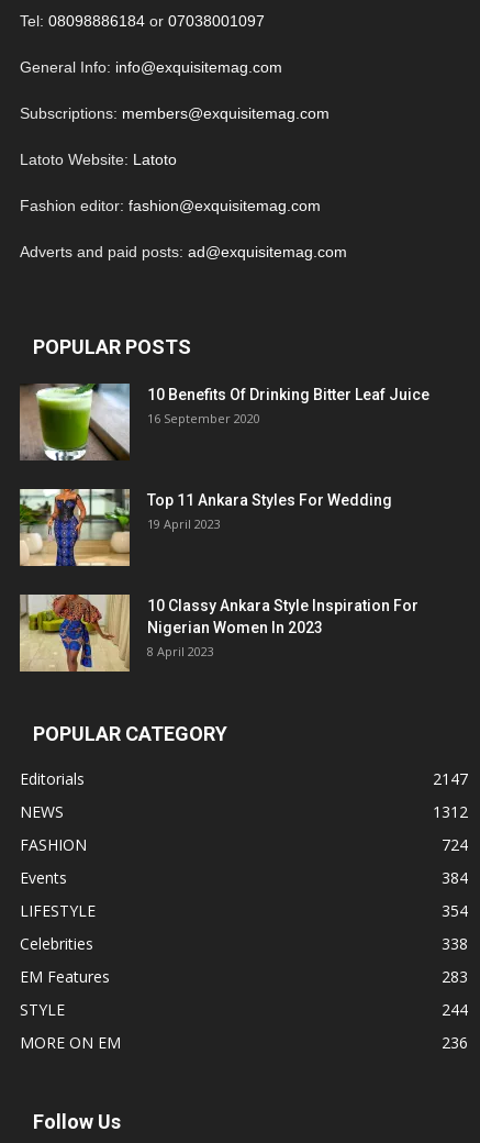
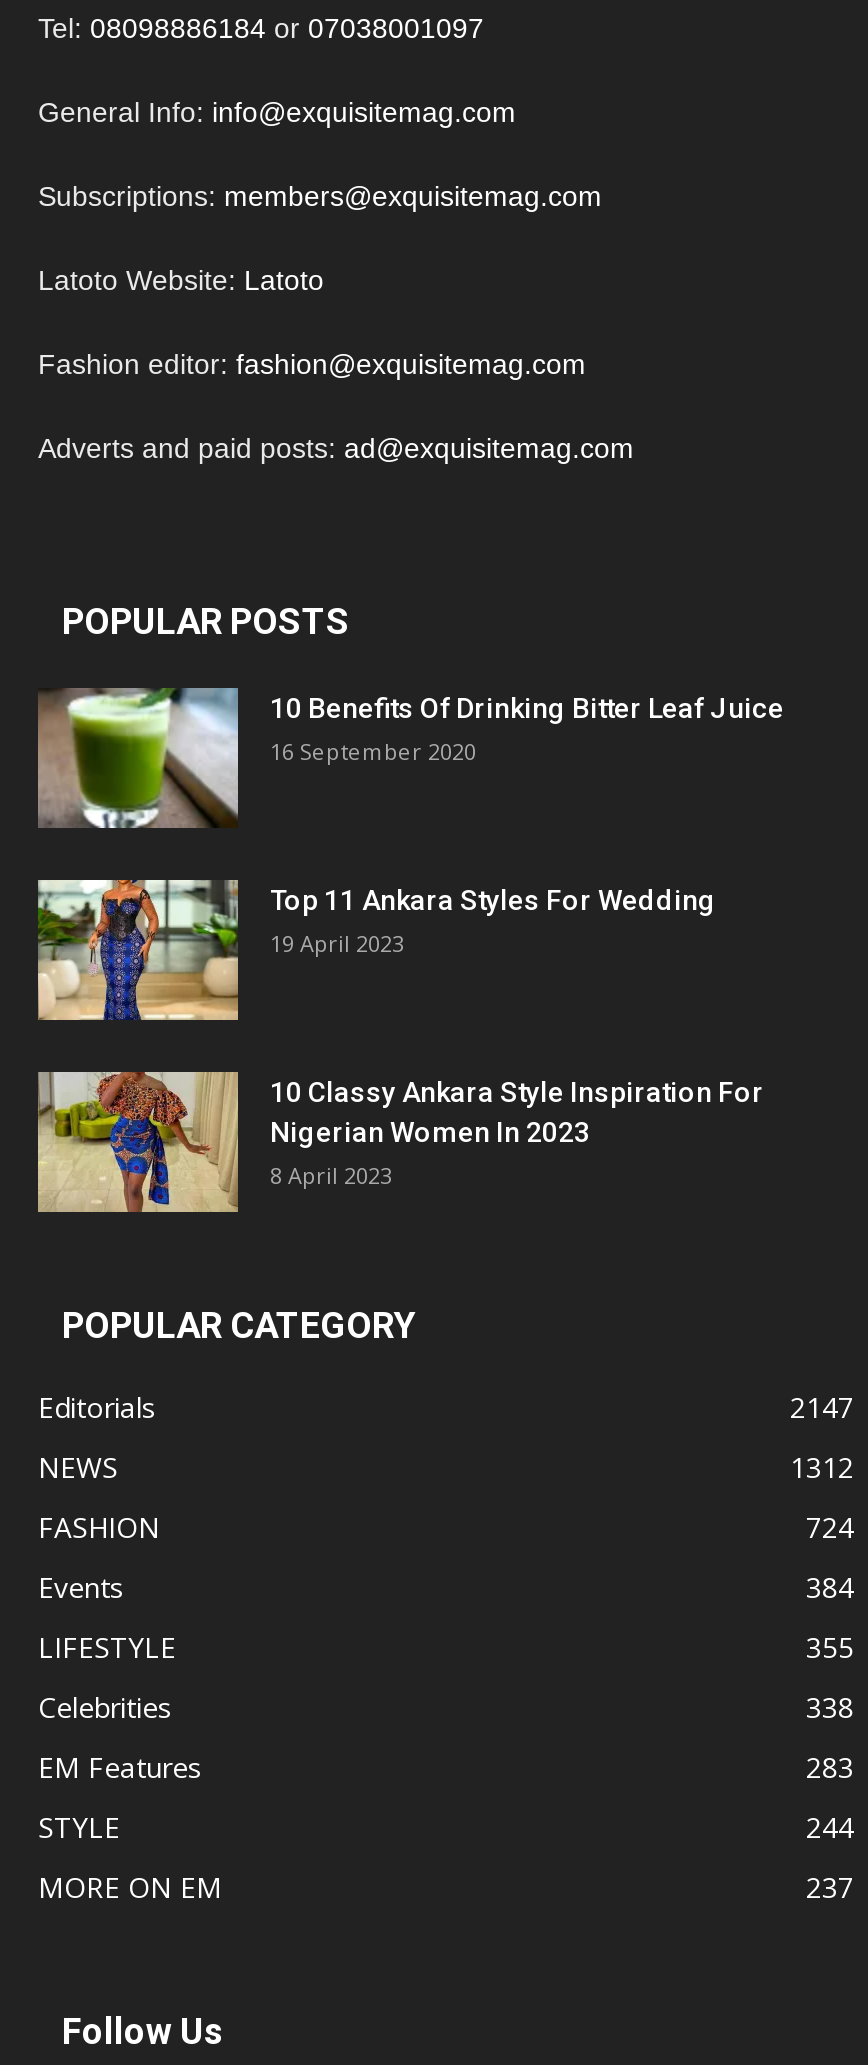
- 354
+ 355

- 236
+ 237
